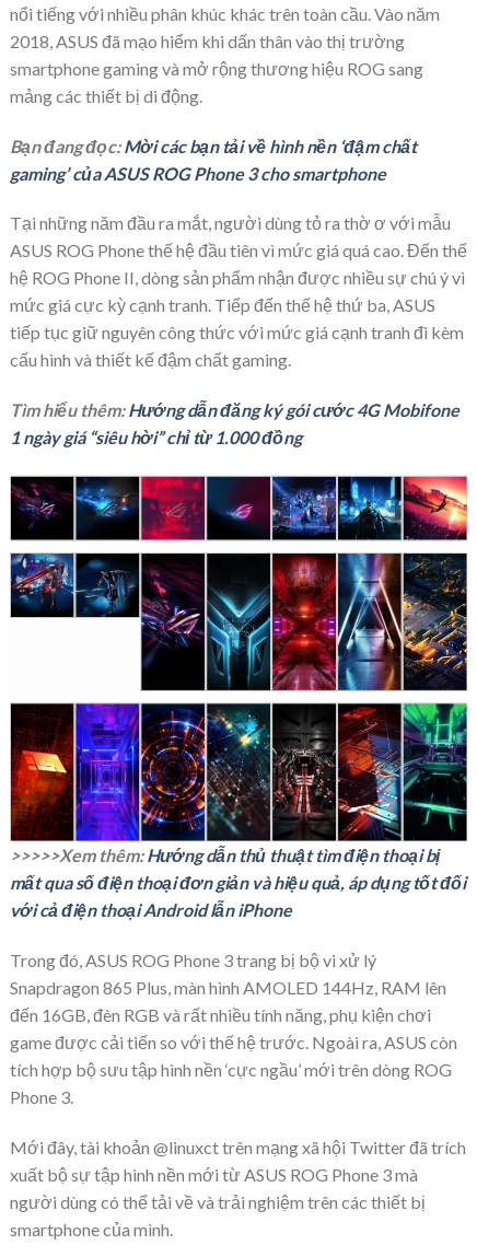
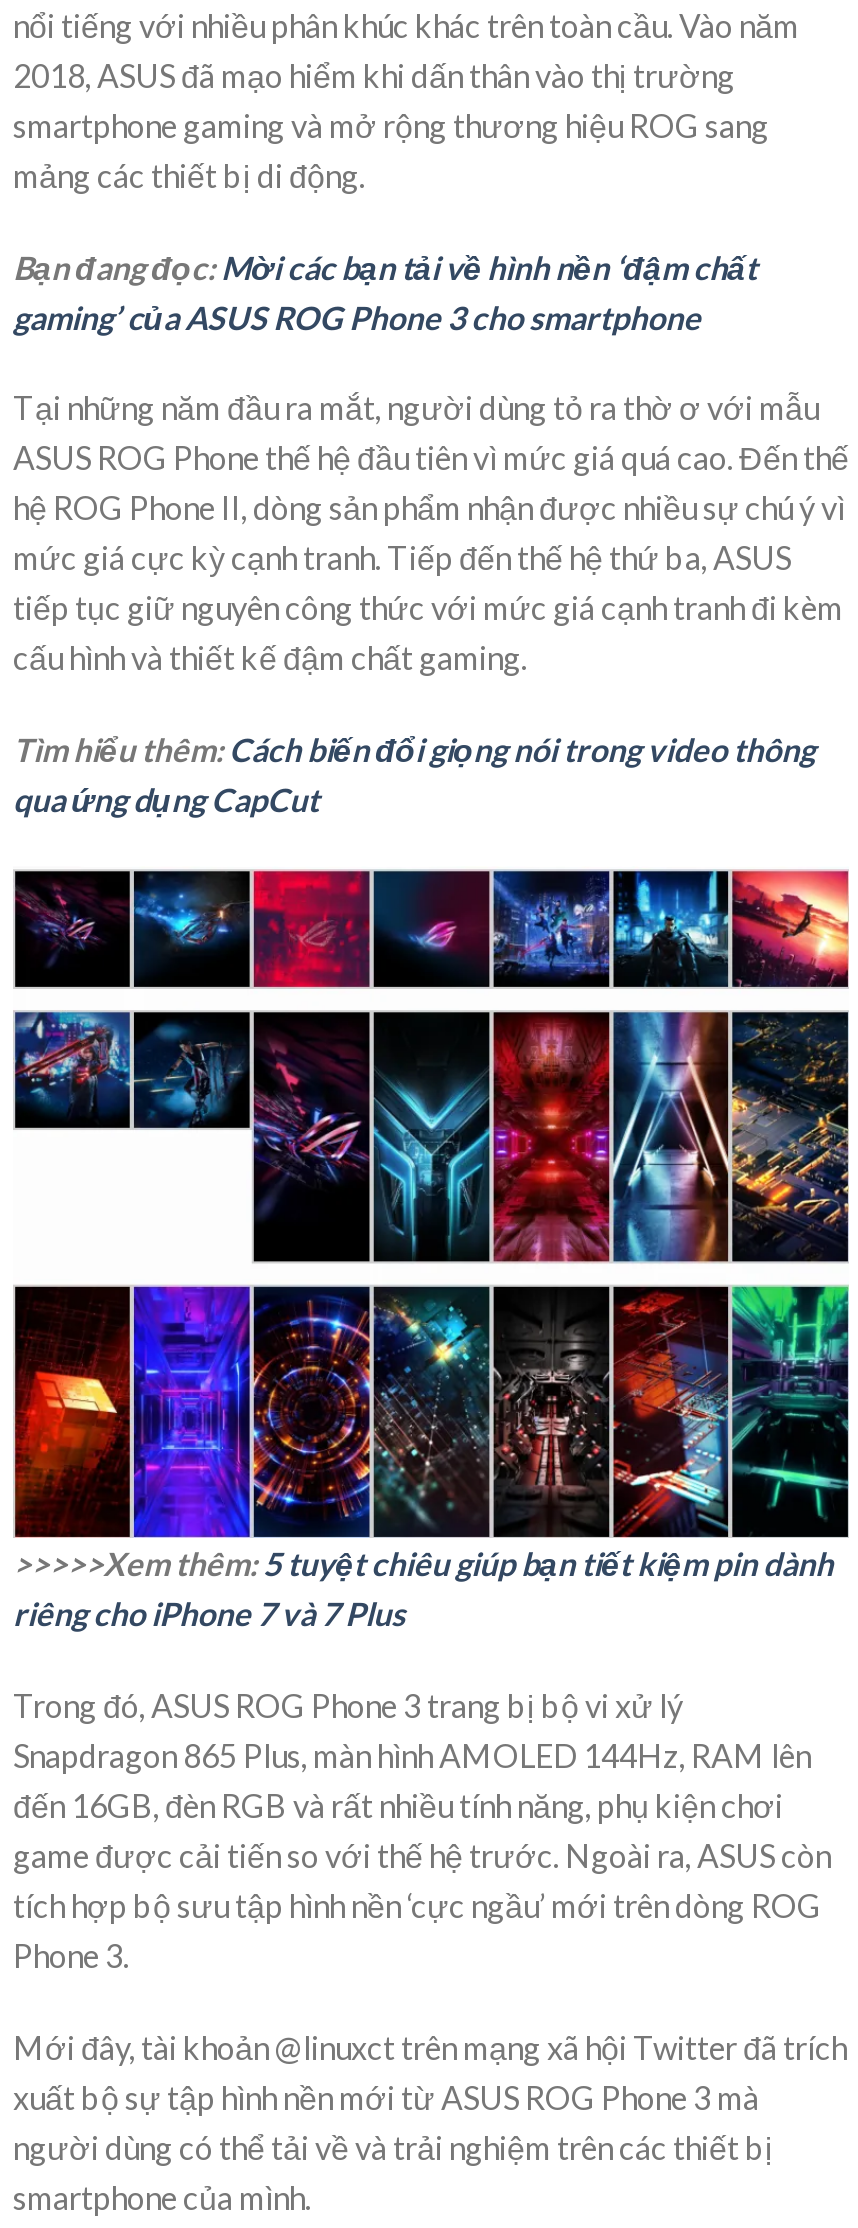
- Tìm hiểu thêm: Hướng dẫn đăng ký gói cước 4G Mobifone
- 1 ngày giá “siêu hời” chỉ từ 1.000 đồng
+ Tìm hiểu thêm: Cách biến đổi giọng nói trong video thông
+ qua ứng dụng CapCut

- >>>>>Xem thêm:Hướng dẫn thủ thuật tìm điện thoại bị
- mất qua số điện thoại đơn giản và hiệu quả, áp dụng tốt đối
- với cả điện thoại Android lẫn iPhone
+ >>>>>Xem thêm:5 tuyệt chiêu giúp bạn tiết kiệm pin dành
+ riêng cho iPhone 7 và 7 Plus
